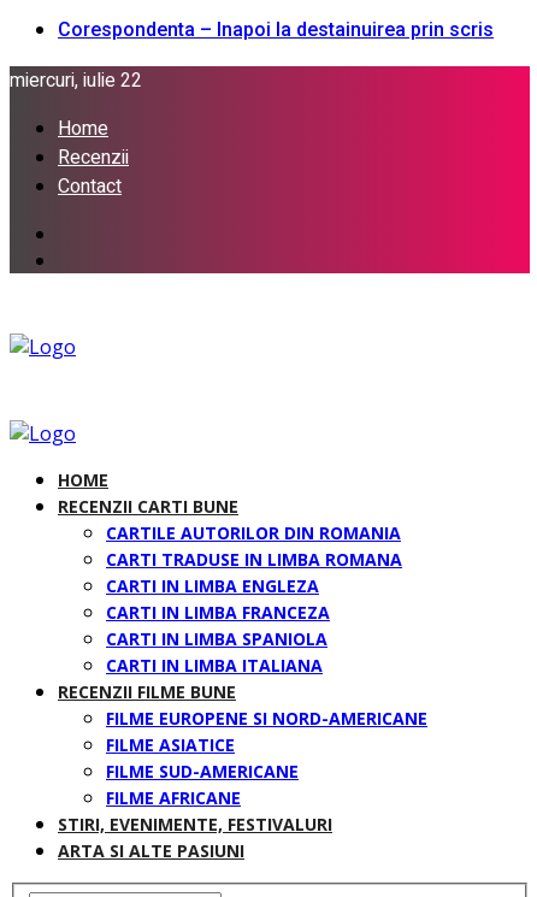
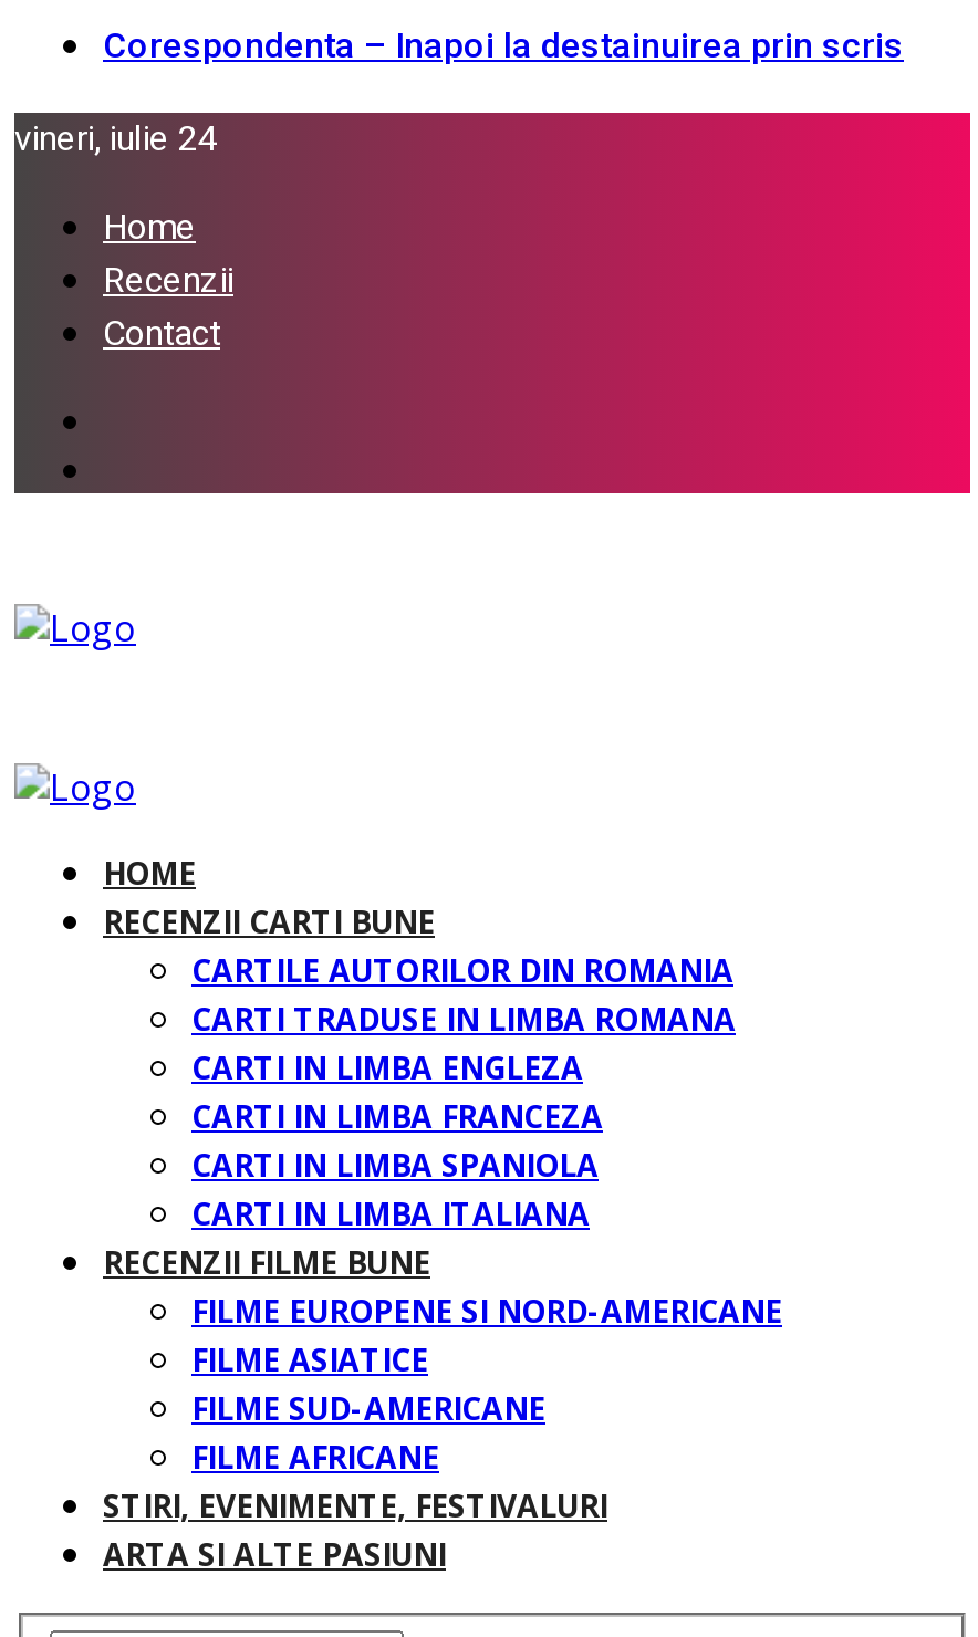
- miercuri, iulie 22
+ vineri, iulie 24
